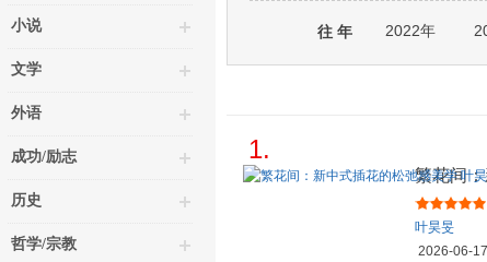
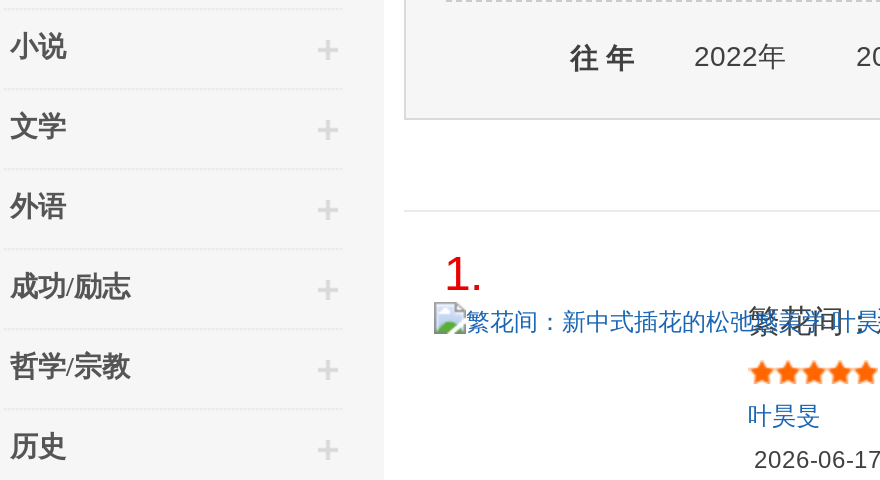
moved down: 历史

moved up: 哲学/宗教
